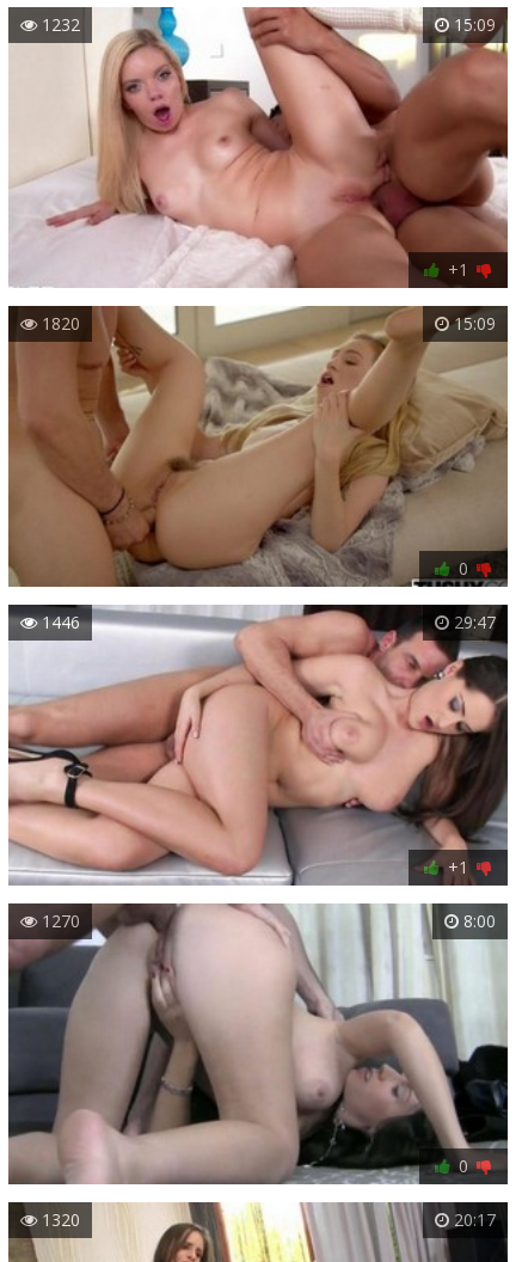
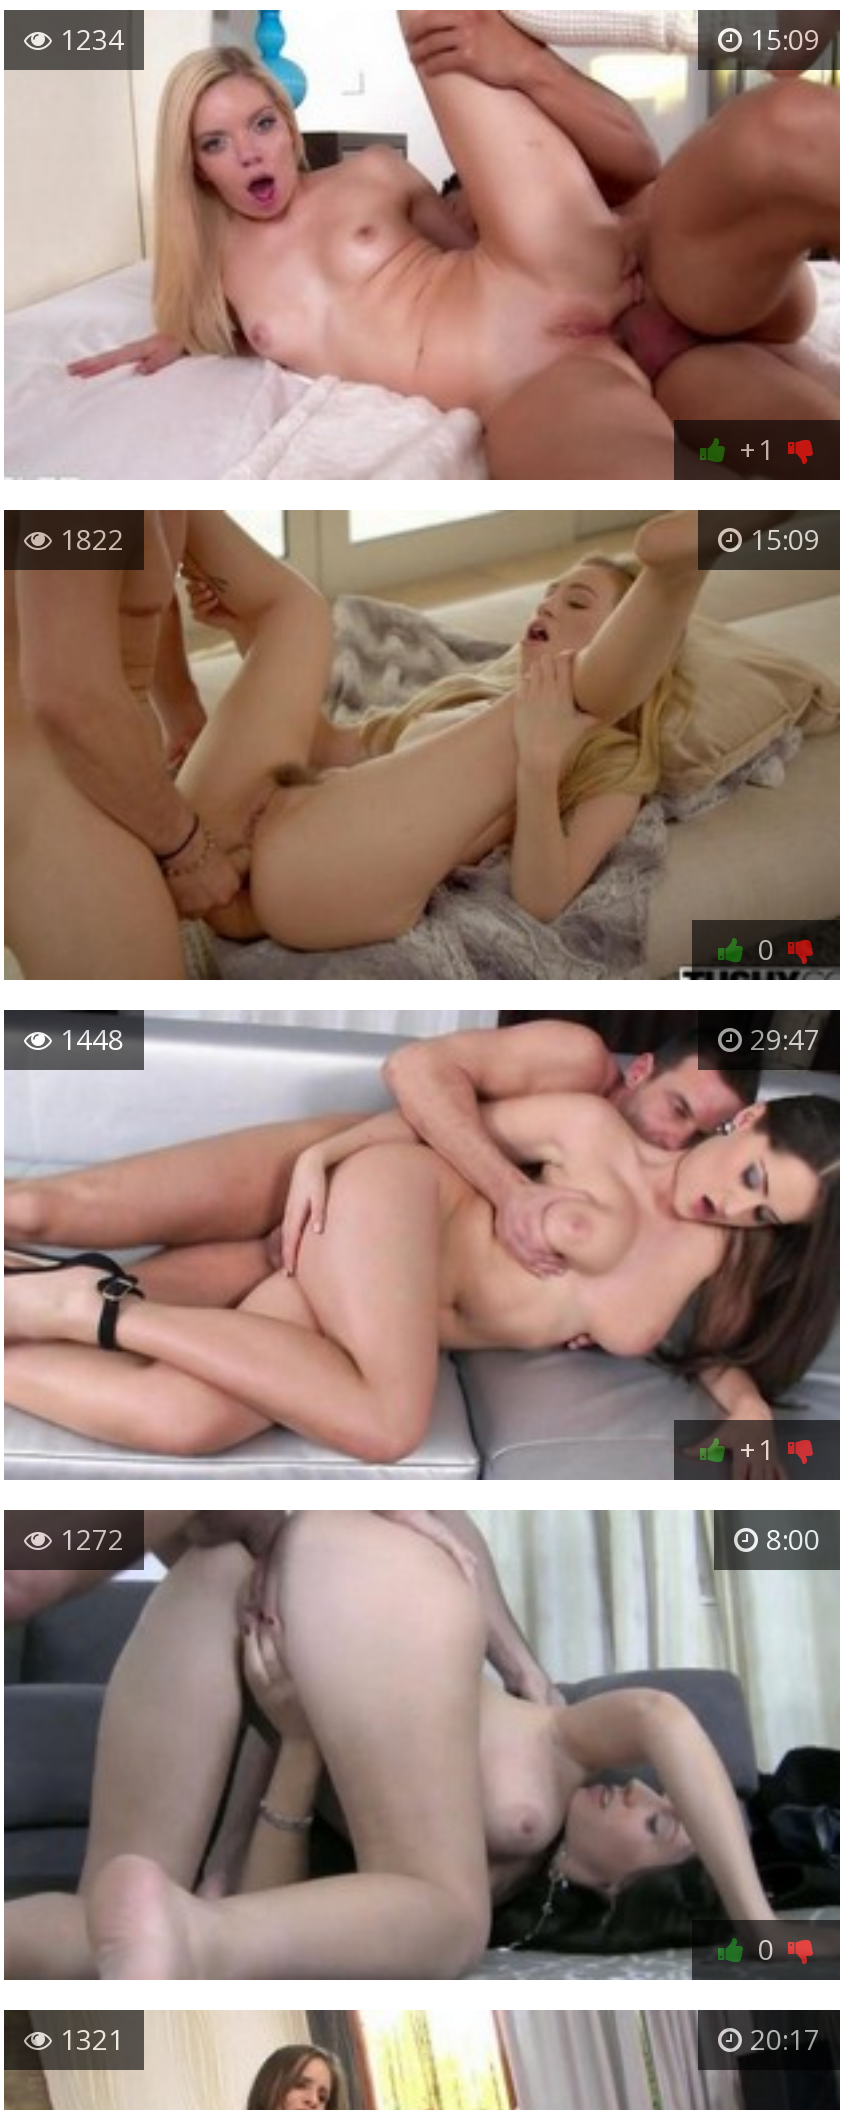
- 1232
+ 1234

- 1820
+ 1822

- 1446
+ 1448

- 1270
+ 1272

- 1320
+ 1321
